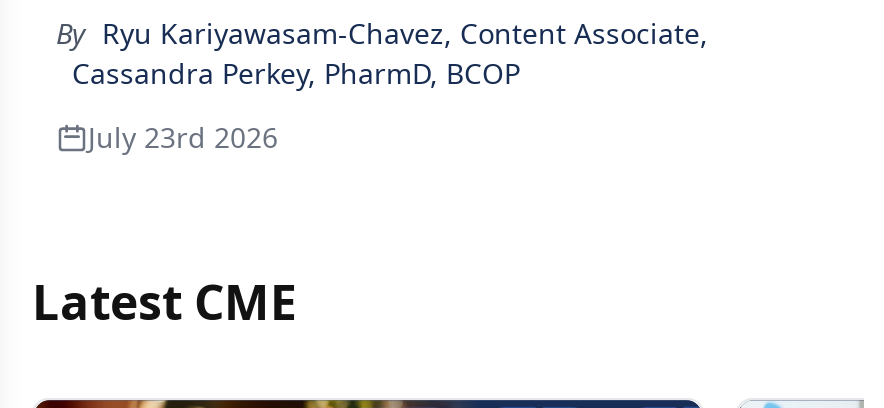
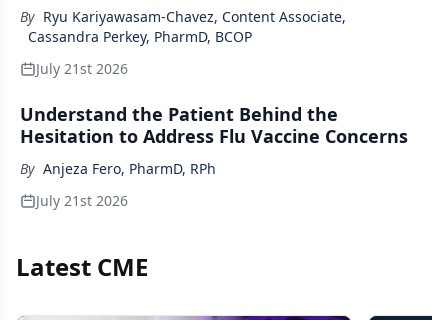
- July 23rd 2026
+ July 21st 2026
+ Understand the Patient Behind the
+ Hesitation to Address Flu Vaccine Concerns
+ By Anjeza Fero, PharmD, RPh
+ July 21st 2026
